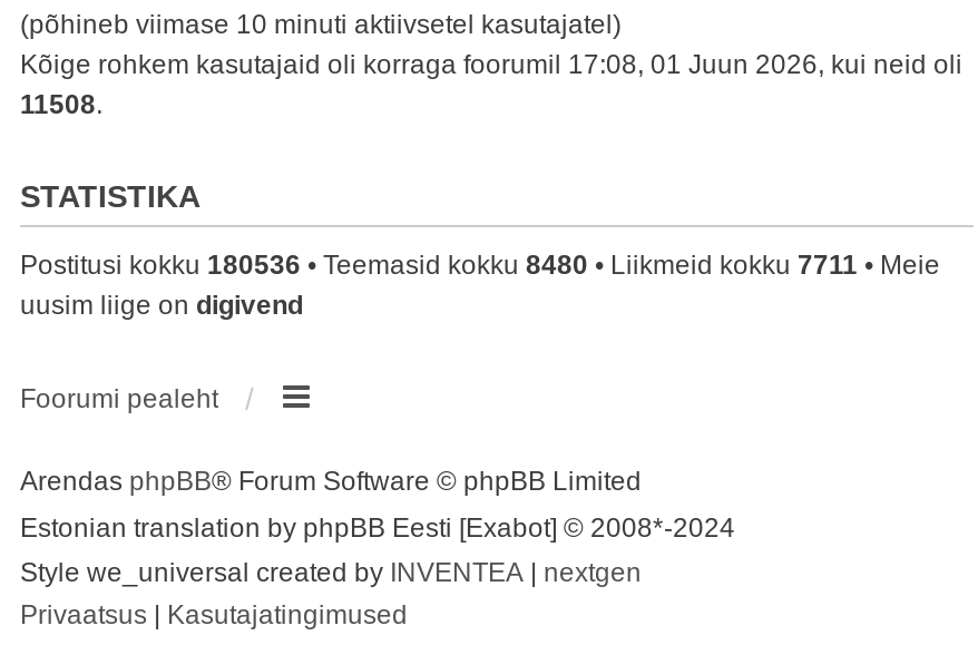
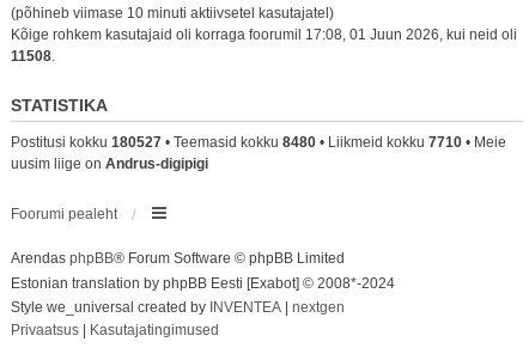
- Postitusi kokku 180536 • Teemasid kokku 8480 • Liikmeid kokku 7711 • Meie
+ Postitusi kokku 180527 • Teemasid kokku 8480 • Liikmeid kokku 7710 • Meie

- uusim liige on digivend
+ uusim liige on Andrus-digipigi
